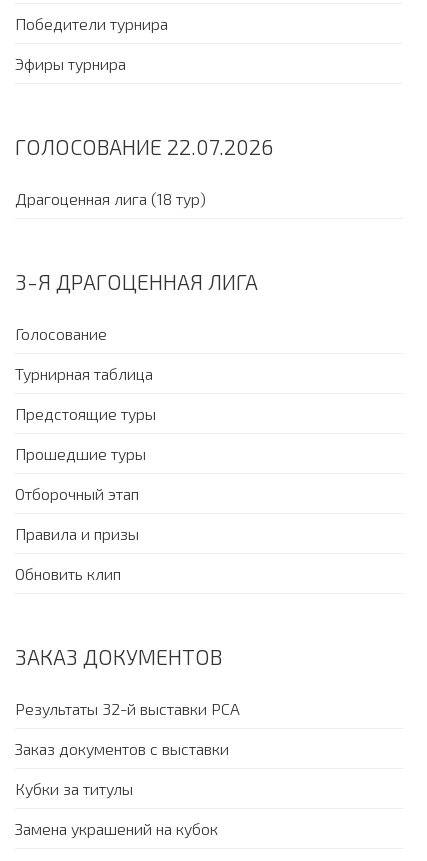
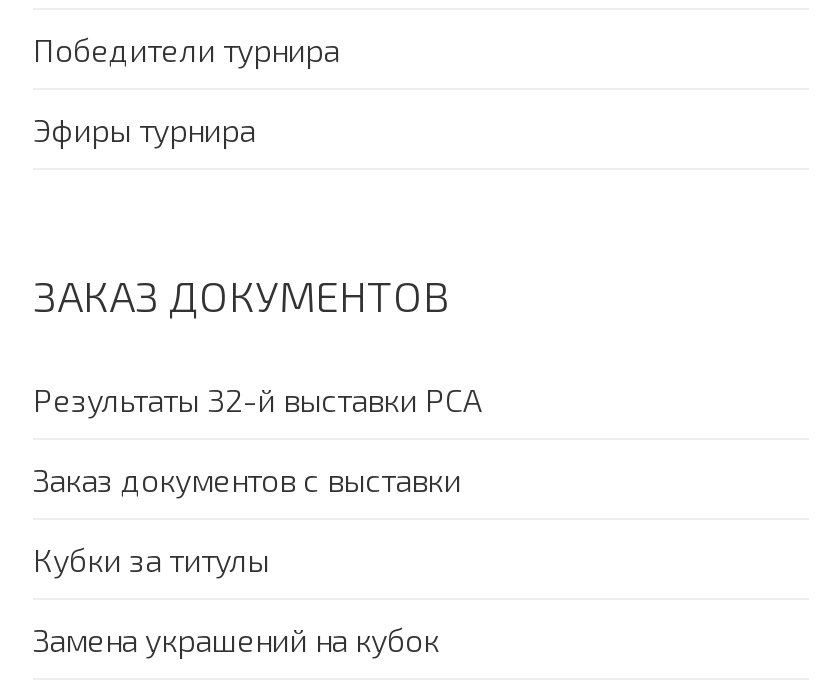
- ГОЛОСОВАНИЕ 22.07.2026
- Драгоценная лига (18 тур)
- 3-Я ДРАГОЦЕННАЯ ЛИГА
- Голосование
- Турнирная таблица
- Предстоящие туры
- Прошедшие туры
- Отборочный этап
- Правила и призы
- Обновить клип
